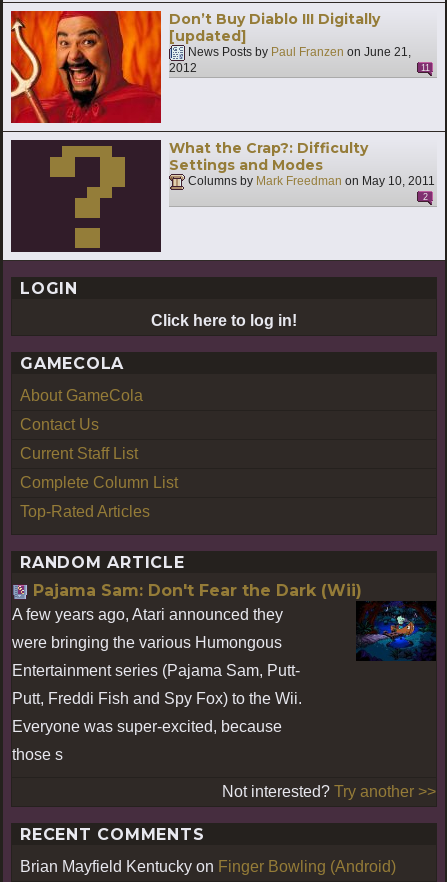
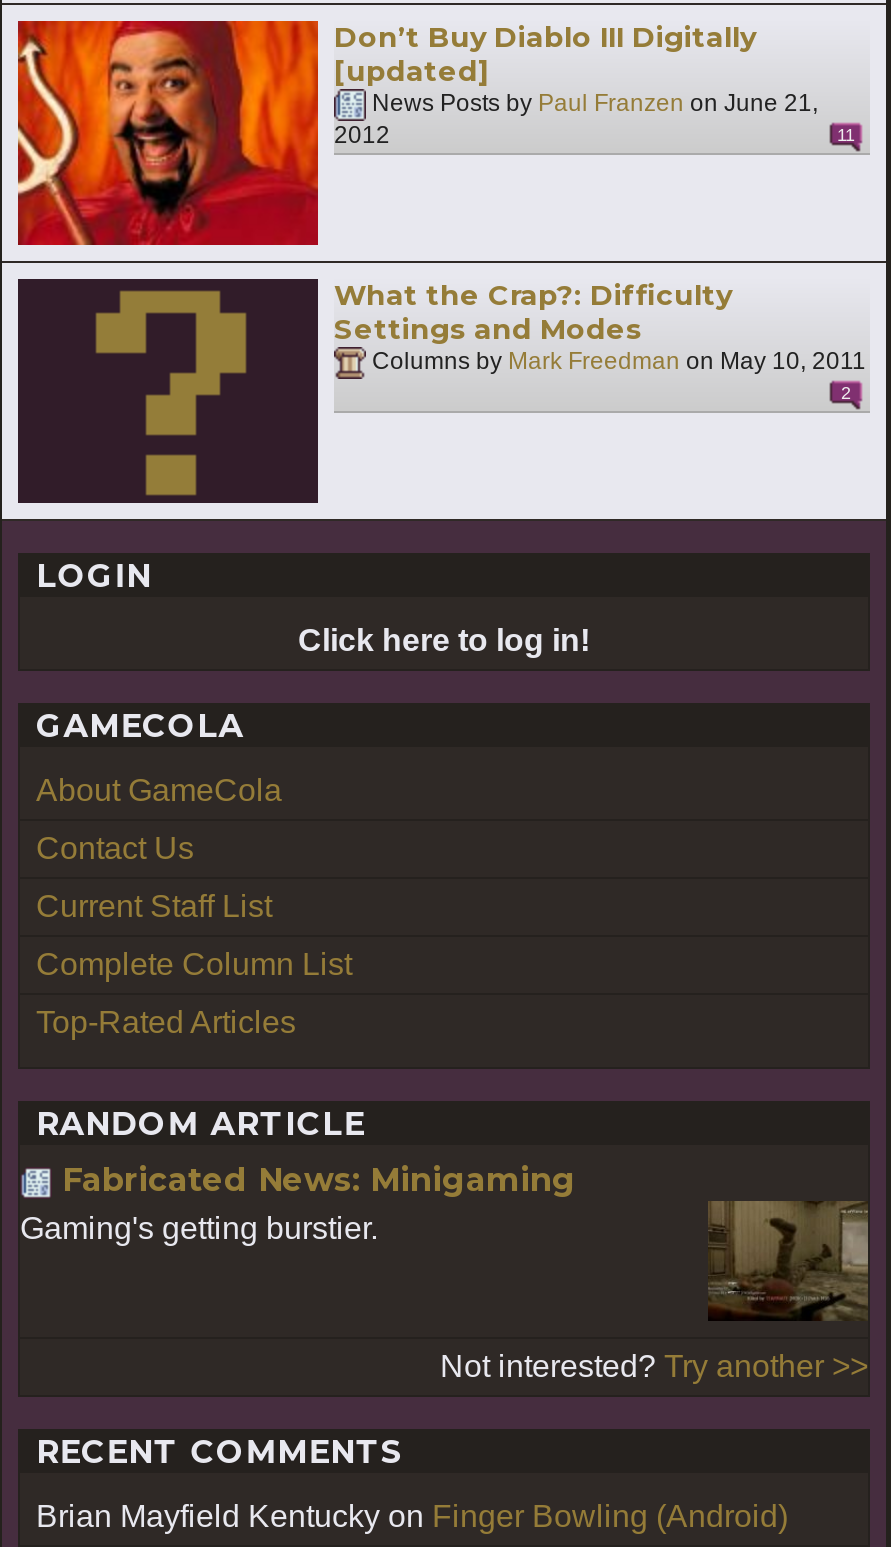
- Pajama Sam: Don't Fear the Dark (Wii)
- A few years ago, Atari announced they
- were bringing the various Humongous
- Entertainment series (Pajama Sam, Putt-
- Putt, Freddi Fish and Spy Fox) to the Wii.
- Everyone was super-excited, because
- those s
+ Fabricated News: Minigaming
+ Gaming's getting burstier.

- [image]
+ [image]
